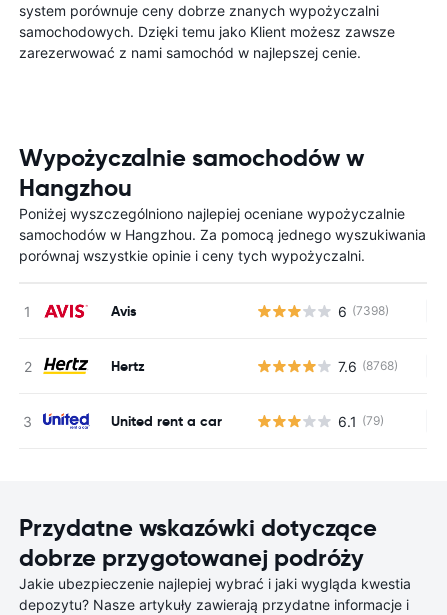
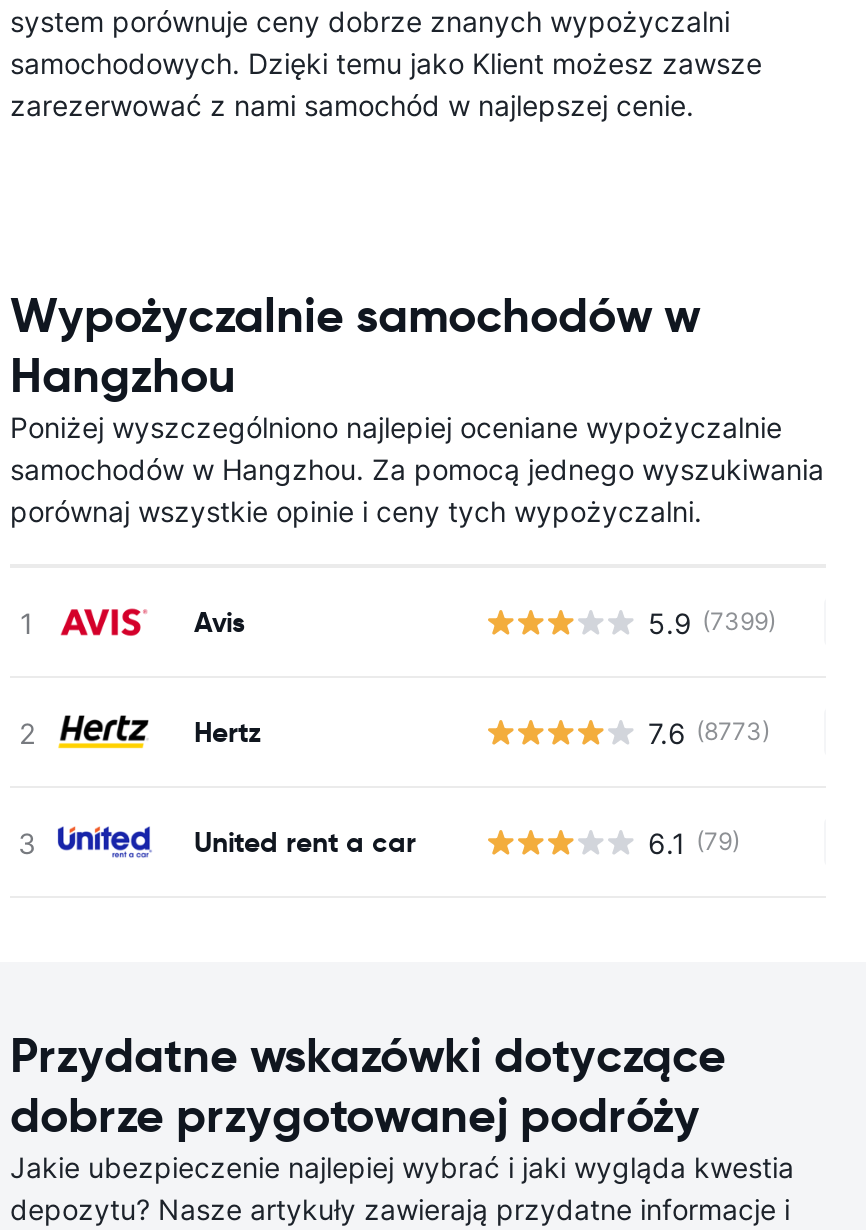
- 6 (7398)
+ 5.9 (7399)

- 7.6 (8768)
+ 7.6 (8773)
